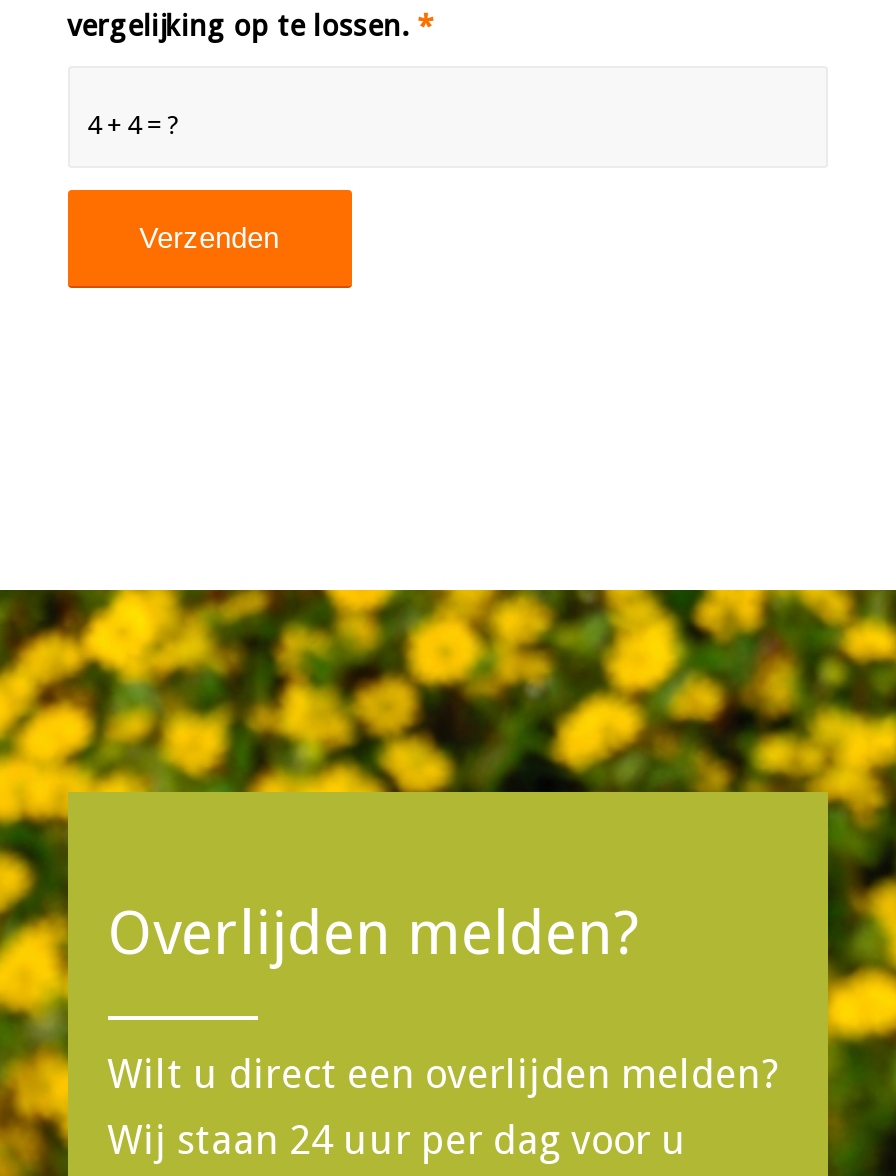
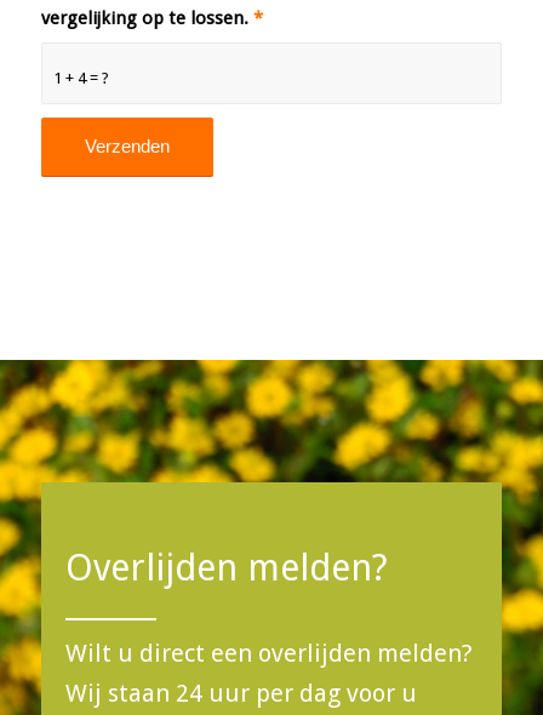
- 4 + 4 = ?
+ 1 + 4 = ?
